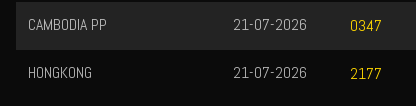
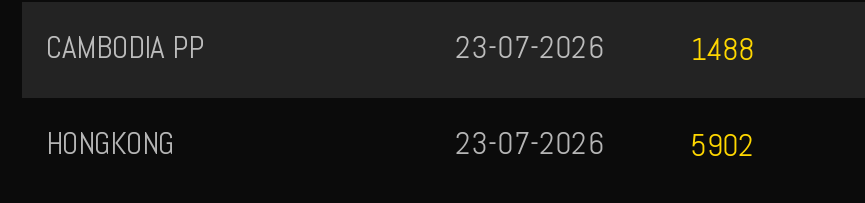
- 21-07-2026
+ 23-07-2026

- 0347
+ 1488

- 21-07-2026
+ 23-07-2026

- 2177
+ 5902
